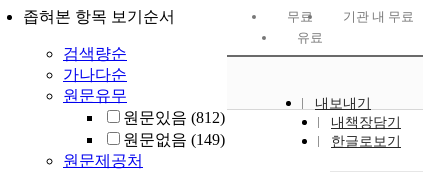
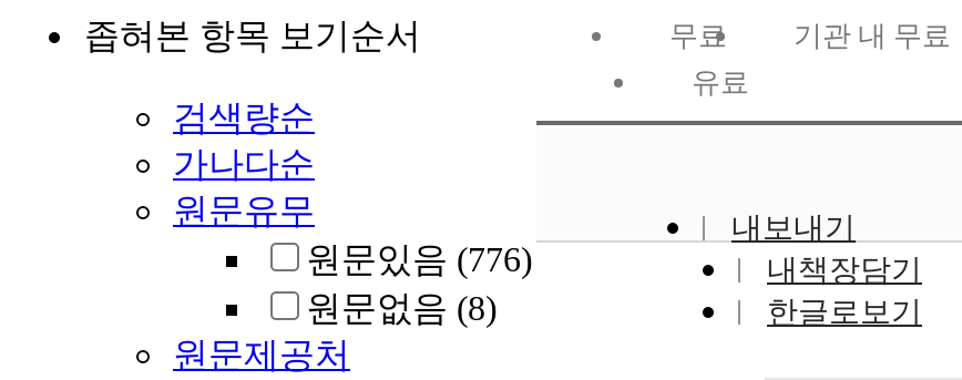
- 원문있음 (812)
+ 원문있음 (776)

- 원문없음 (149)
+ 원문없음 (8)
